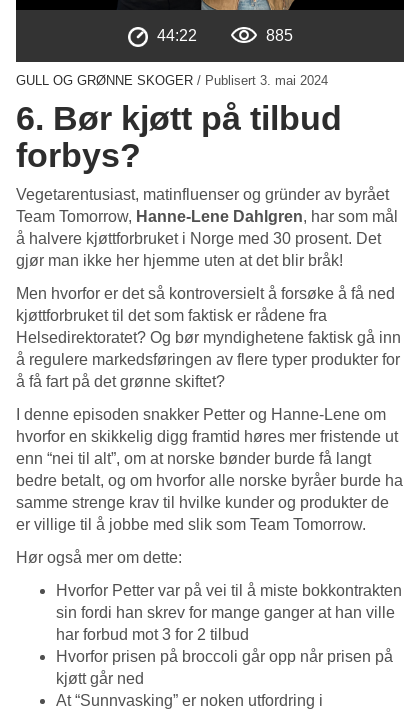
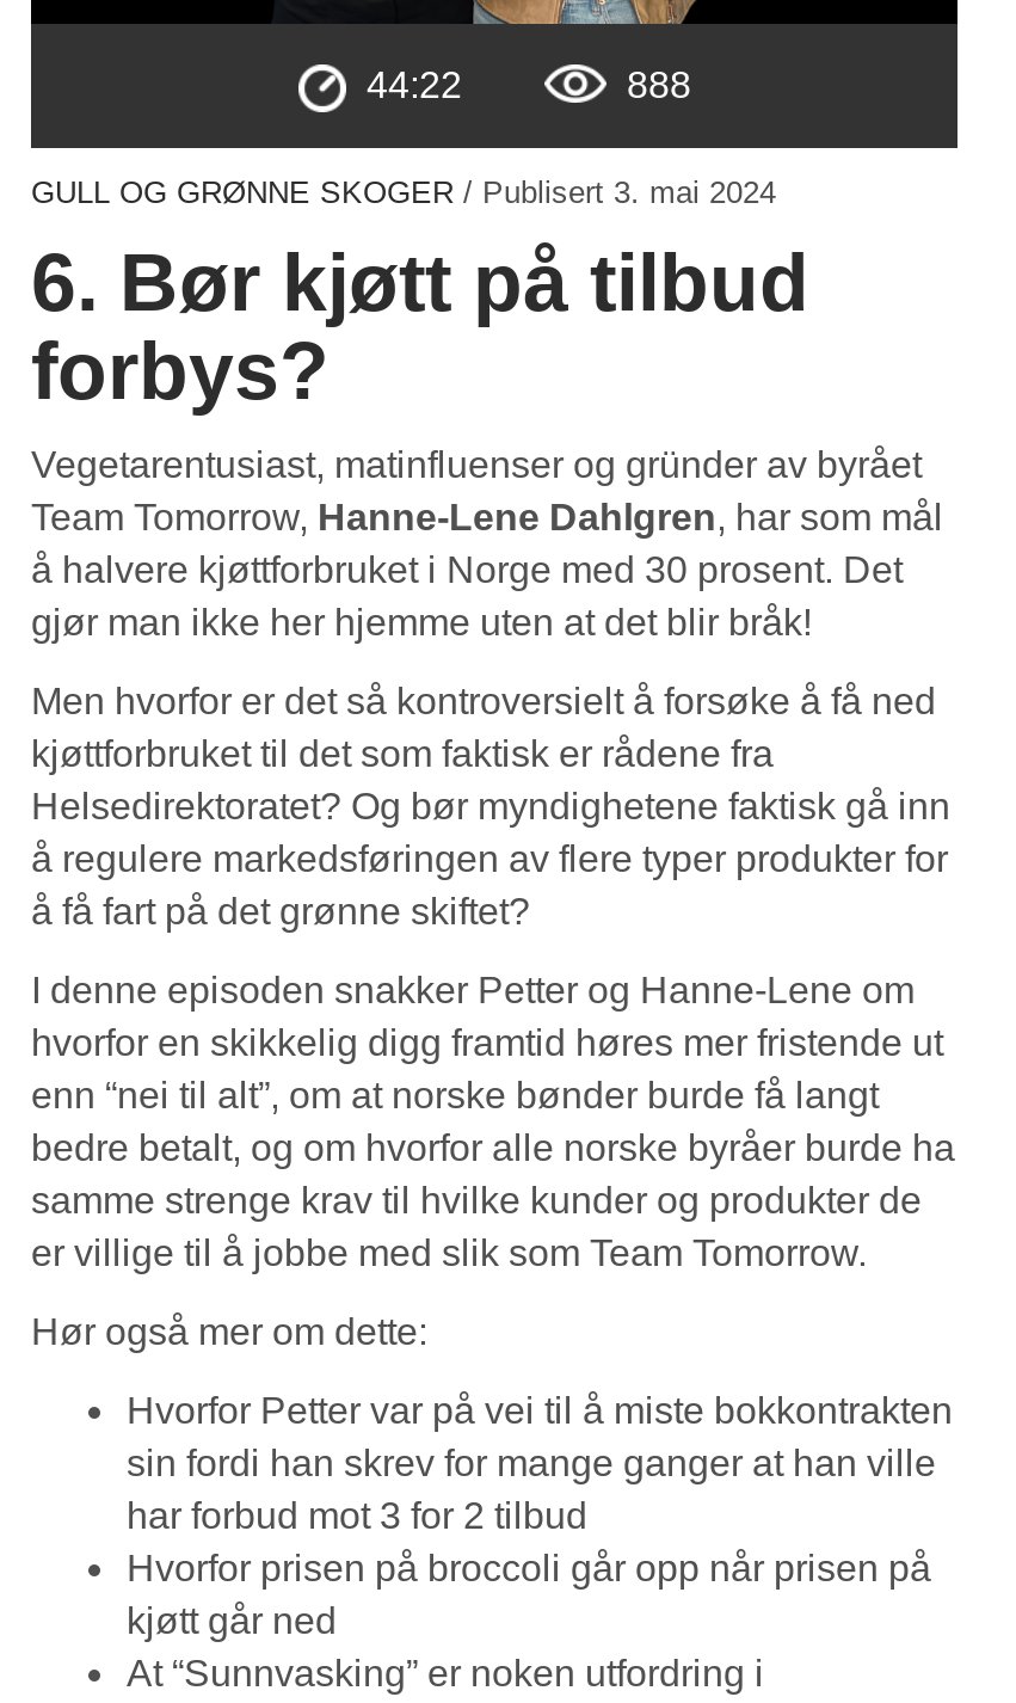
- 885
+ 888
